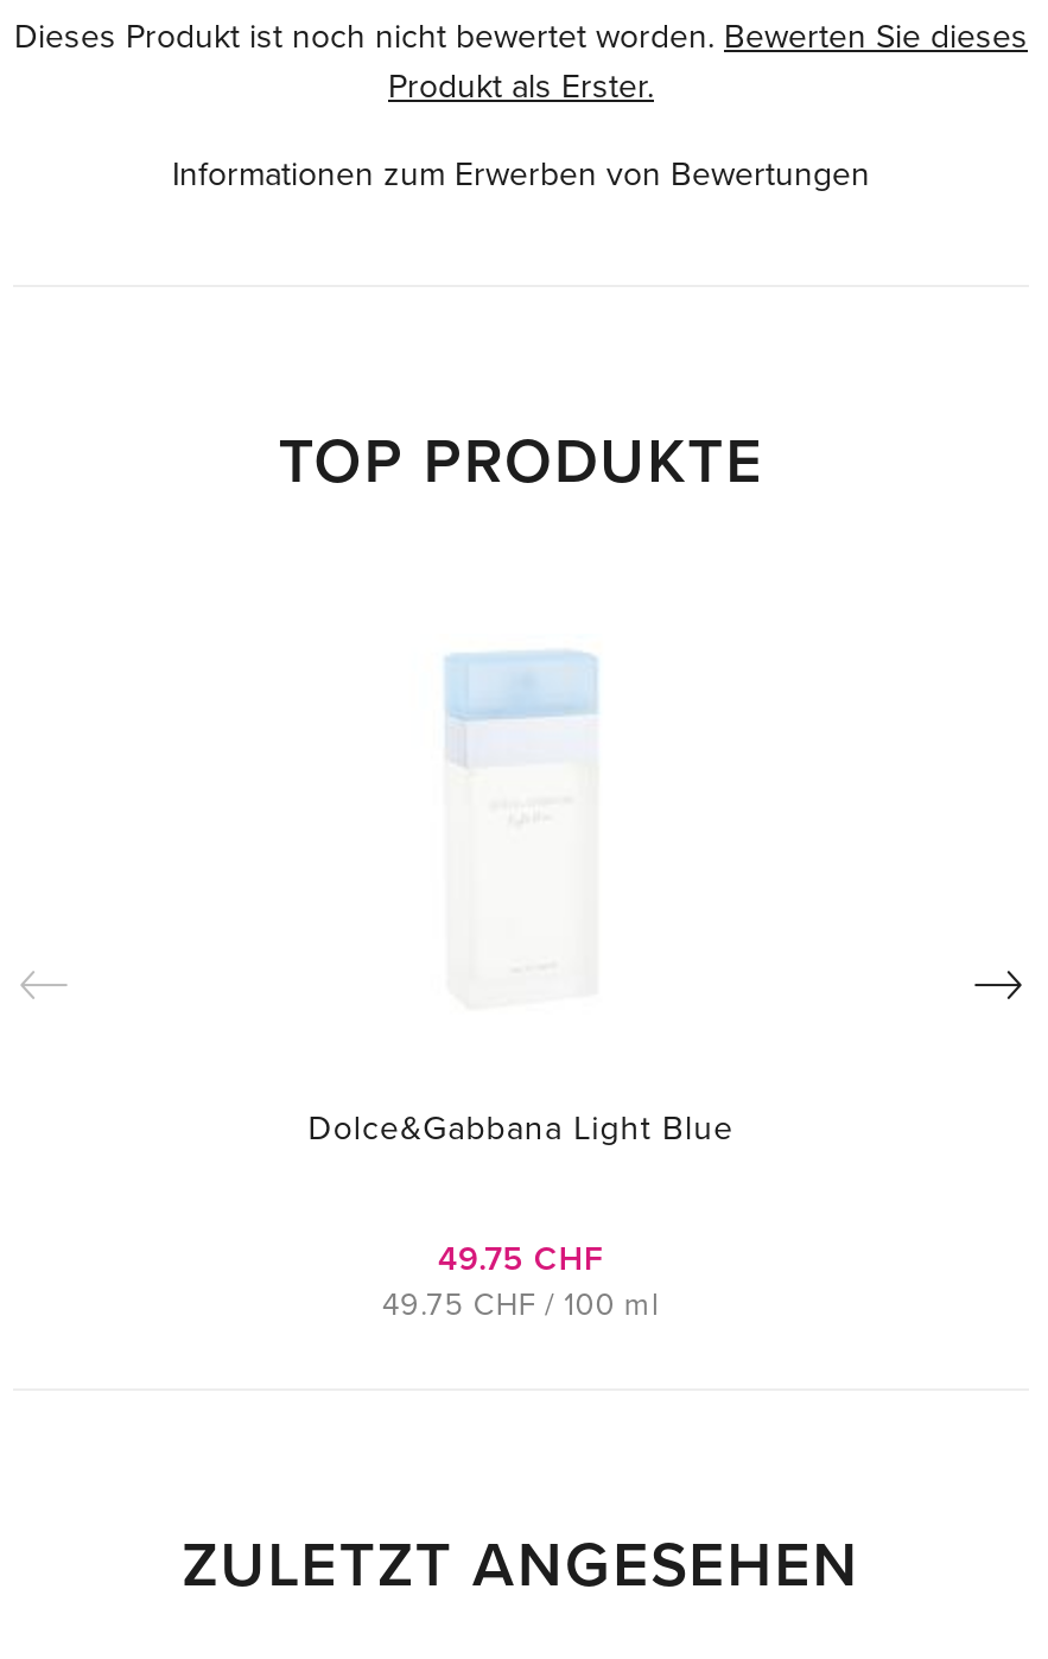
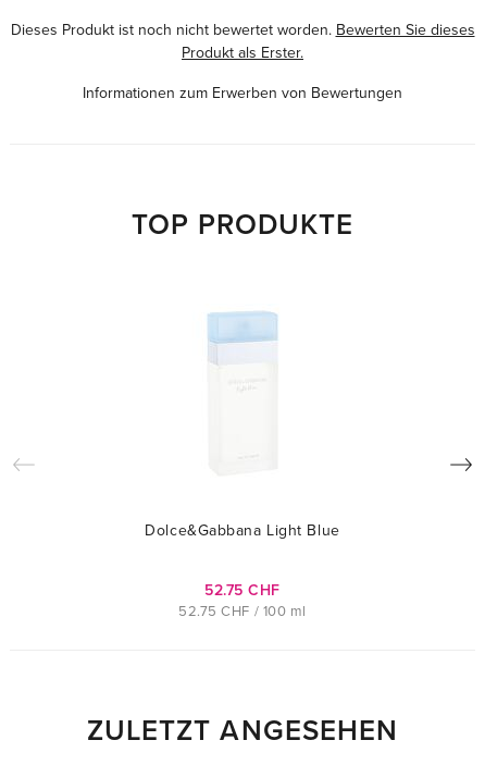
- 49.75 CHF
+ 52.75 CHF

- 49.75 CHF / 100 ml
+ 52.75 CHF / 100 ml
